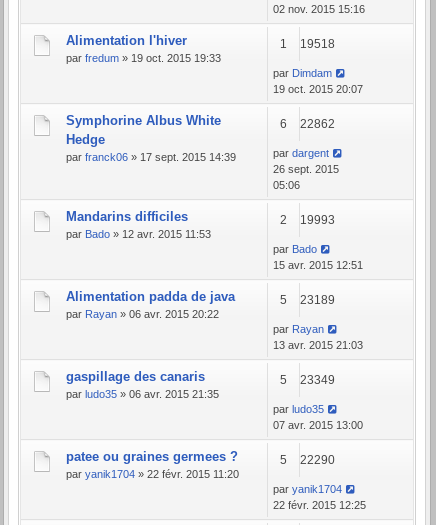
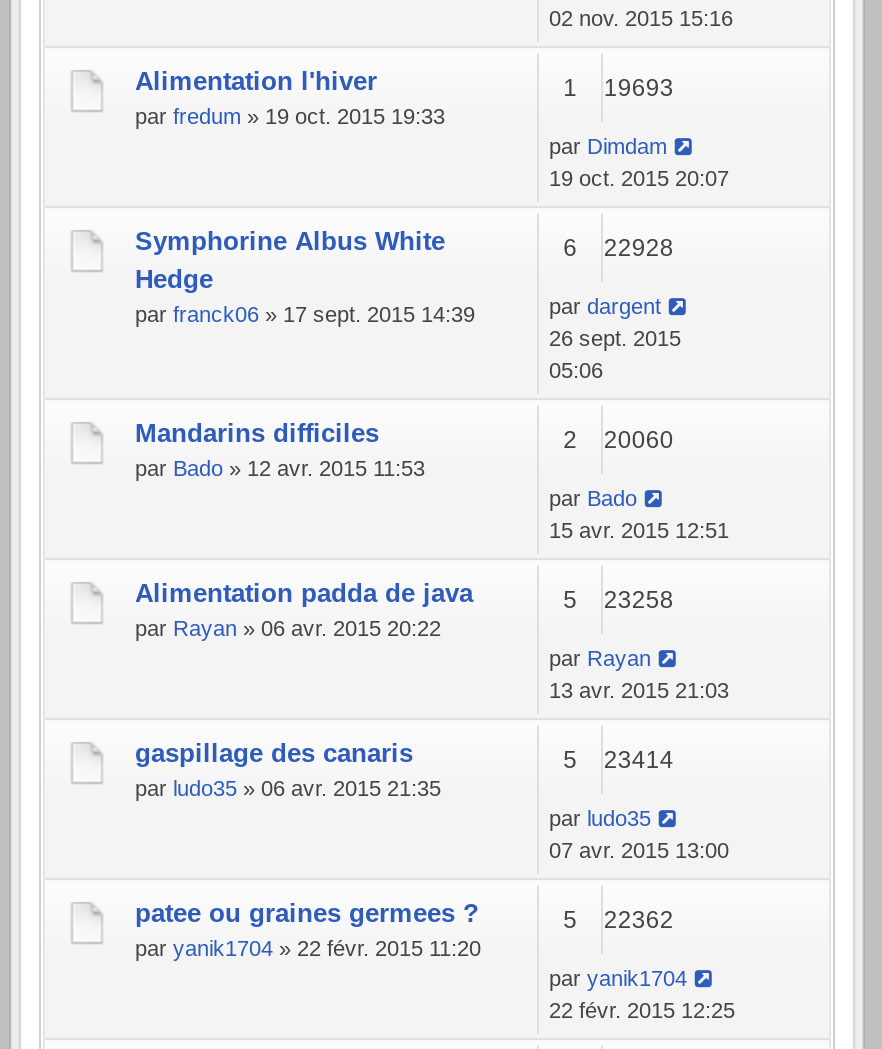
- 1 19518
+ 1 19693

- 6 22862
+ 6 22928

- 2 19993
+ 2 20060

- 5 23189
+ 5 23258

- 5 23349
+ 5 23414

- 5 22290
+ 5 22362
